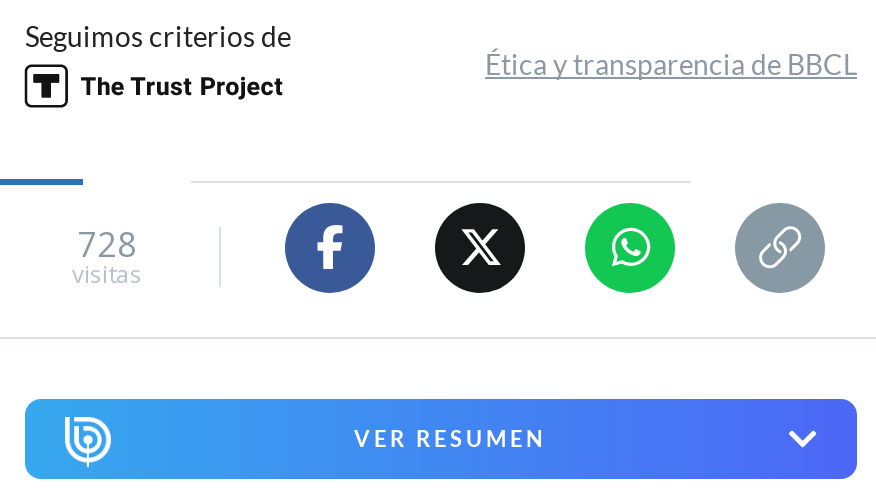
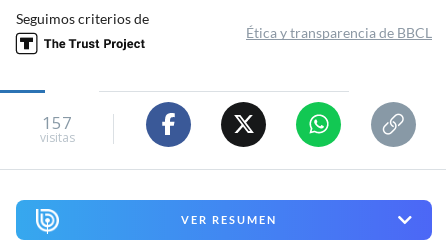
- 728
+ 157
